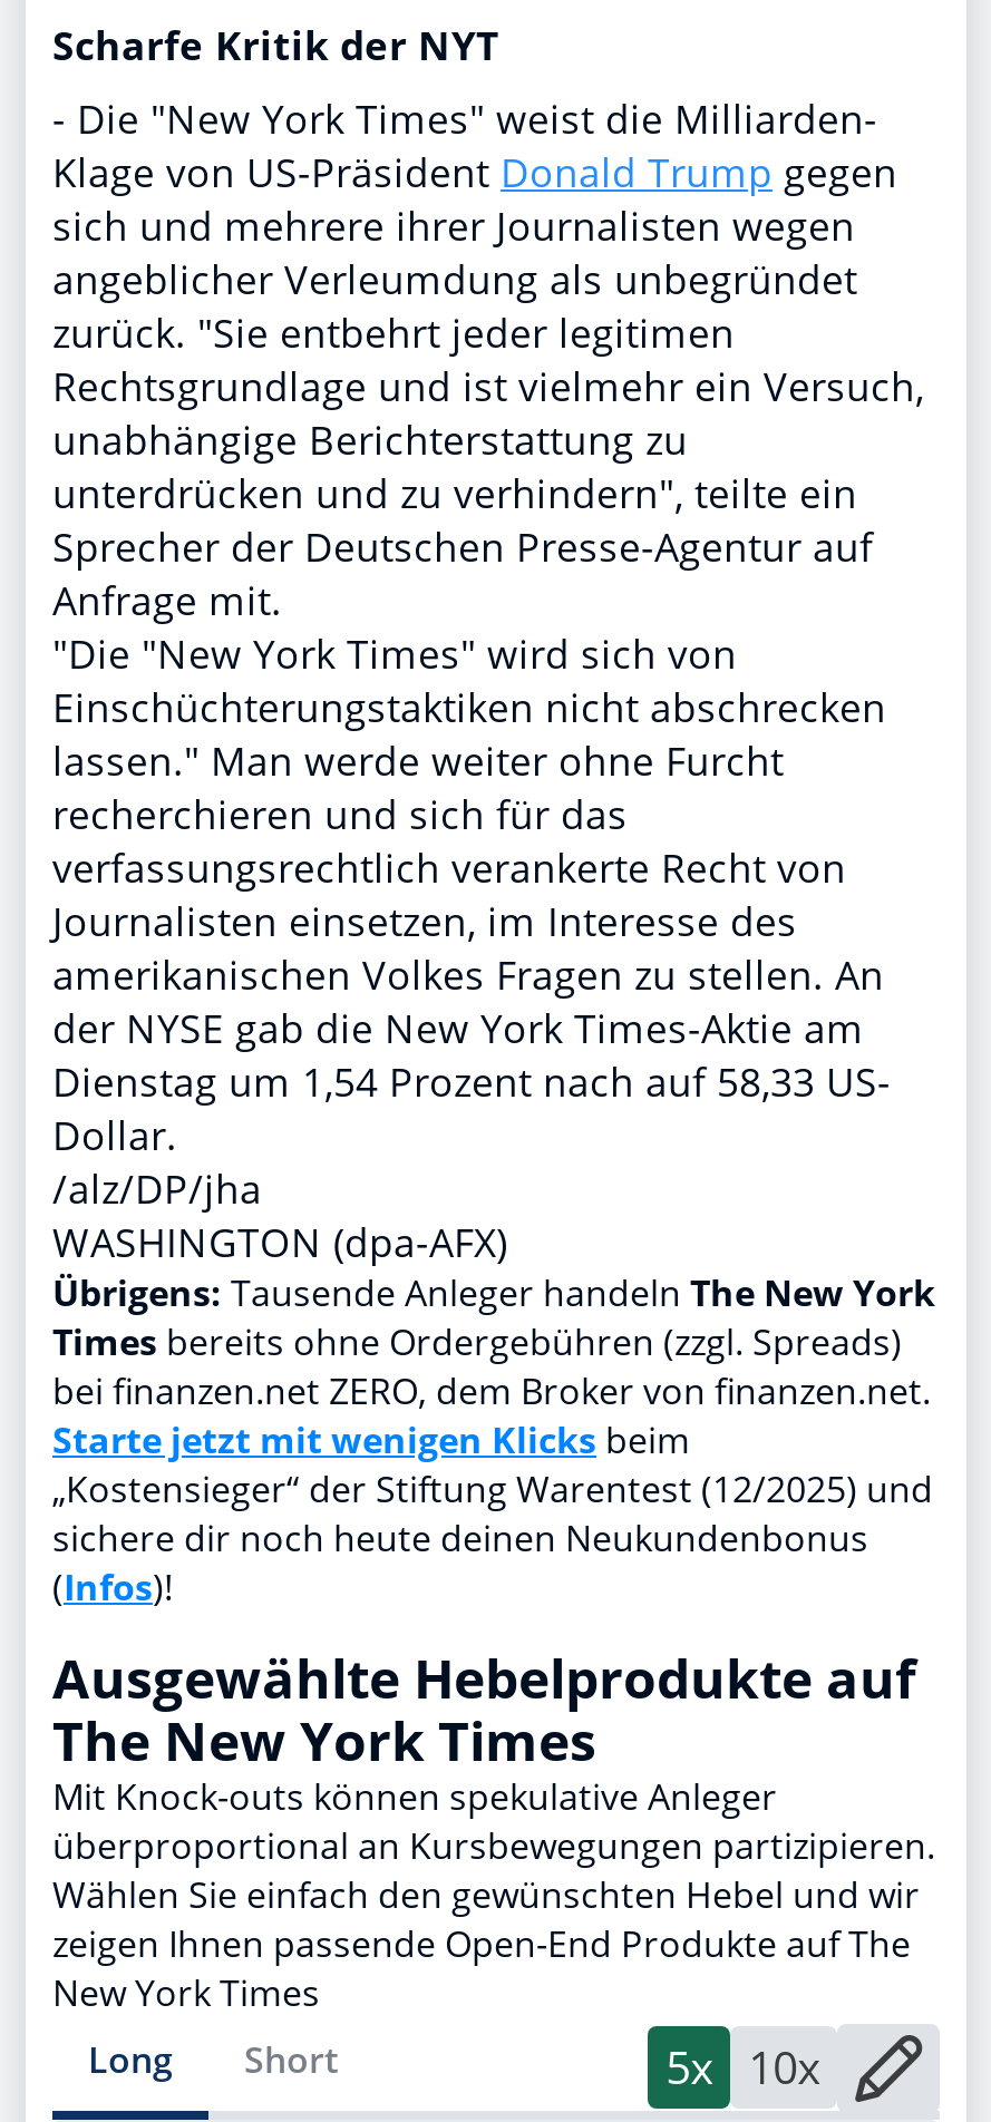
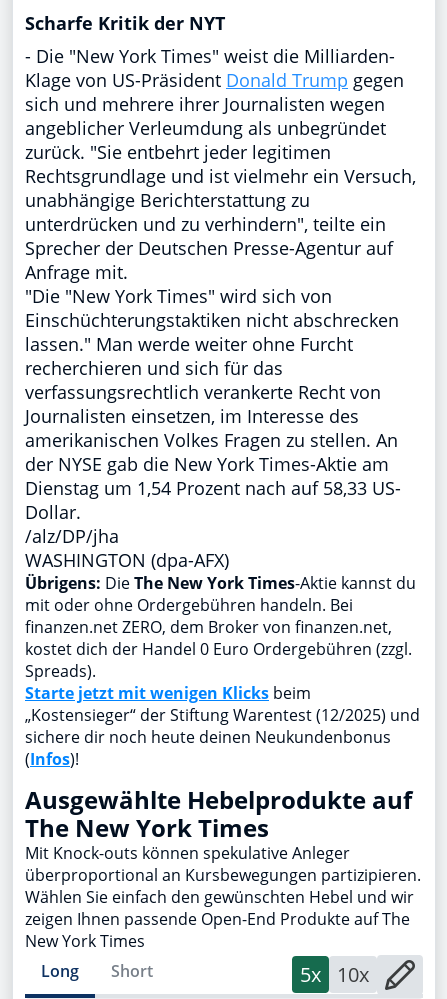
- Übrigens: Tausende Anleger handeln The New York
- Times bereits ohne Ordergebühren (zzgl. Spreads)
- bei finanzen.net ZERO, dem Broker von finanzen.net.
+ Übrigens: Die The New York Times-Aktie kannst du
+ mit oder ohne Ordergebühren handeln. Bei
+ finanzen.net ZERO, dem Broker von finanzen.net,
+ kostet dich der Handel 0 Euro Ordergebühren (zzgl.
+ Spreads).
